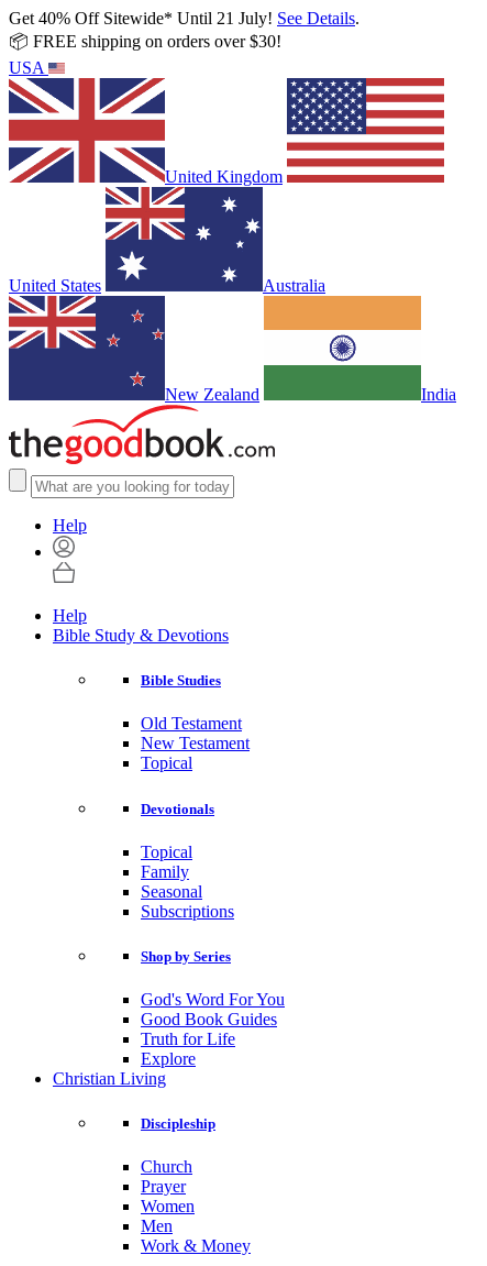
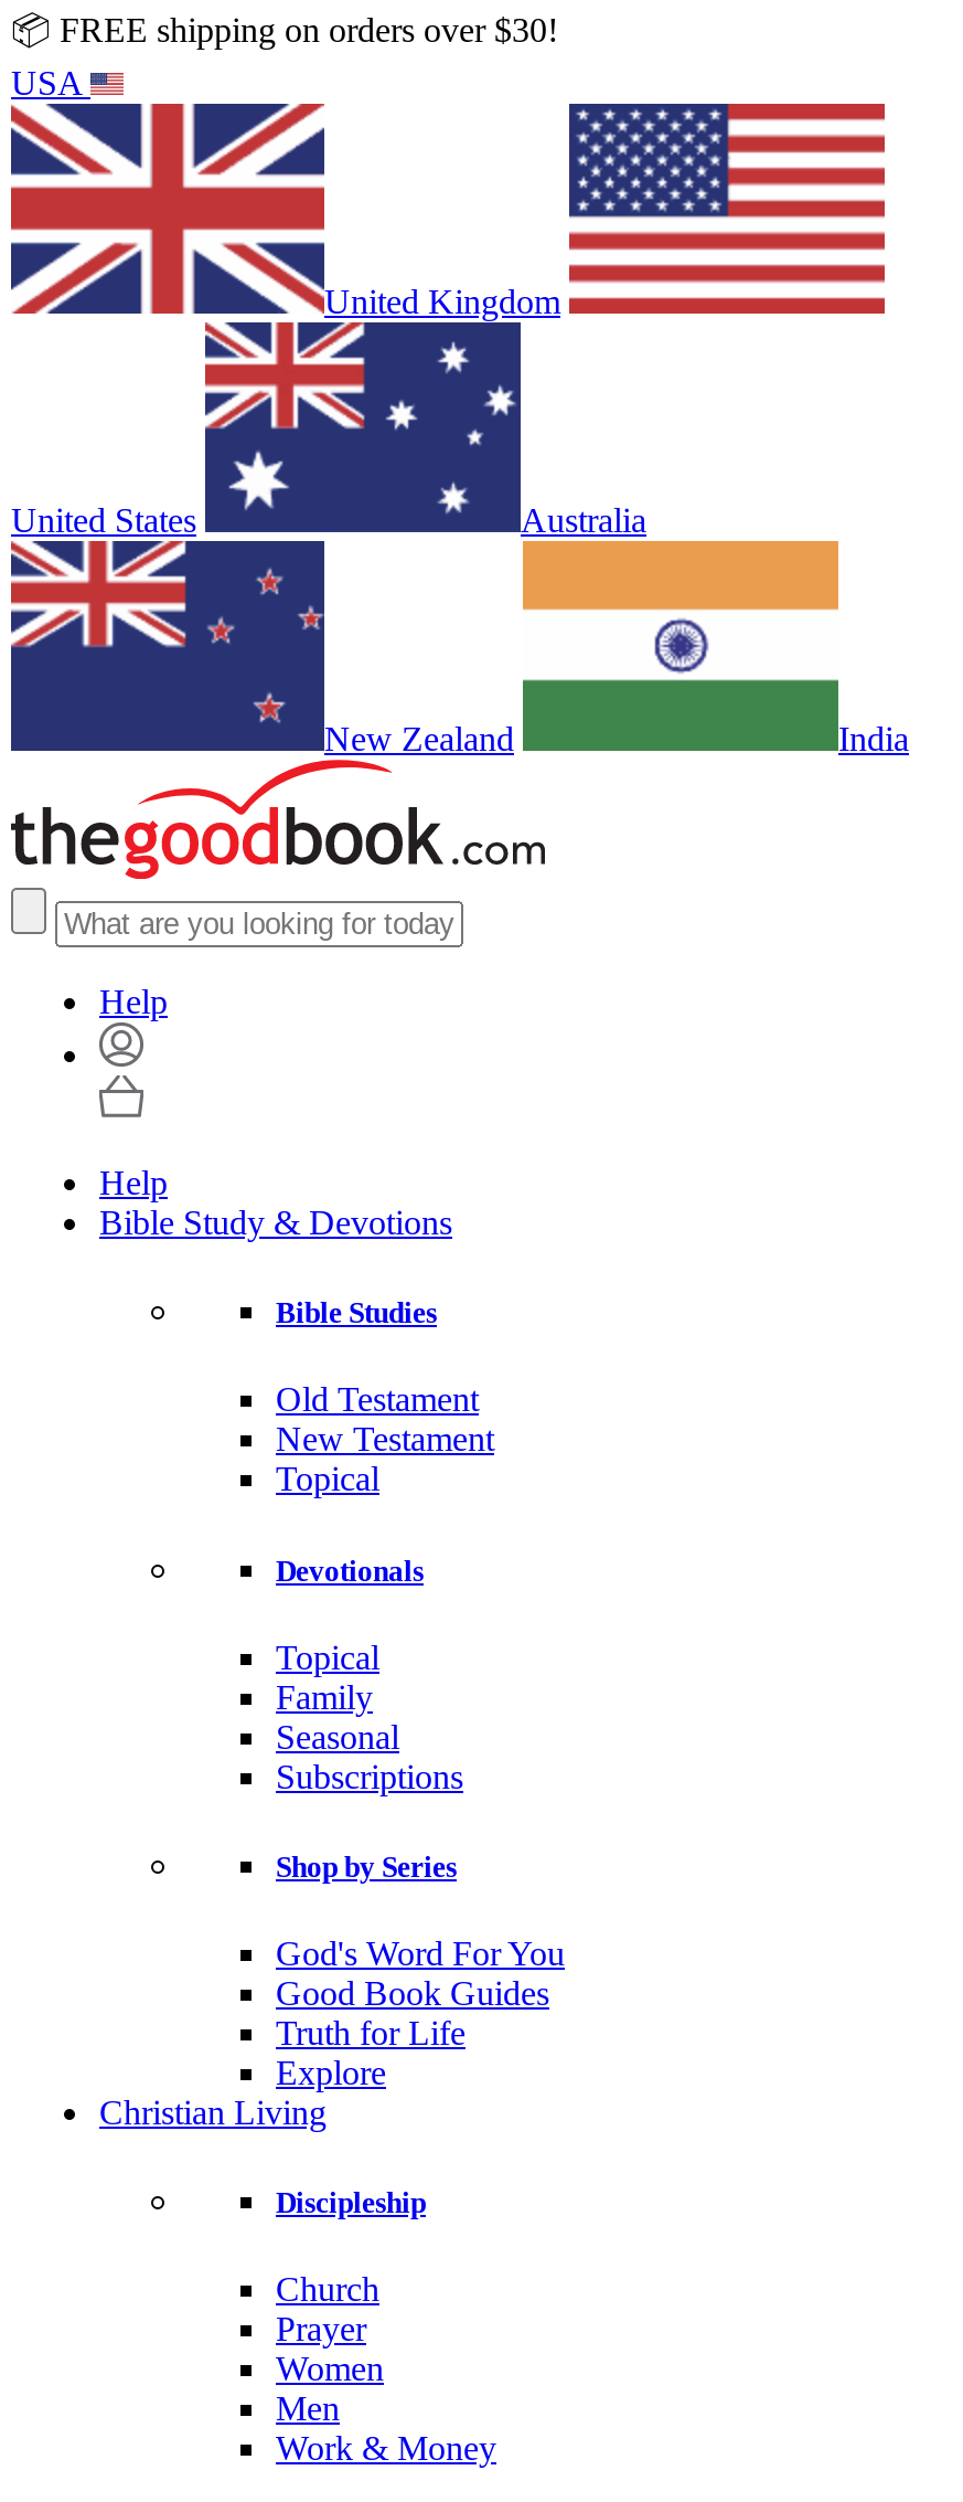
- Get 40% Off Sitewide* Until 21 July! See Details.
